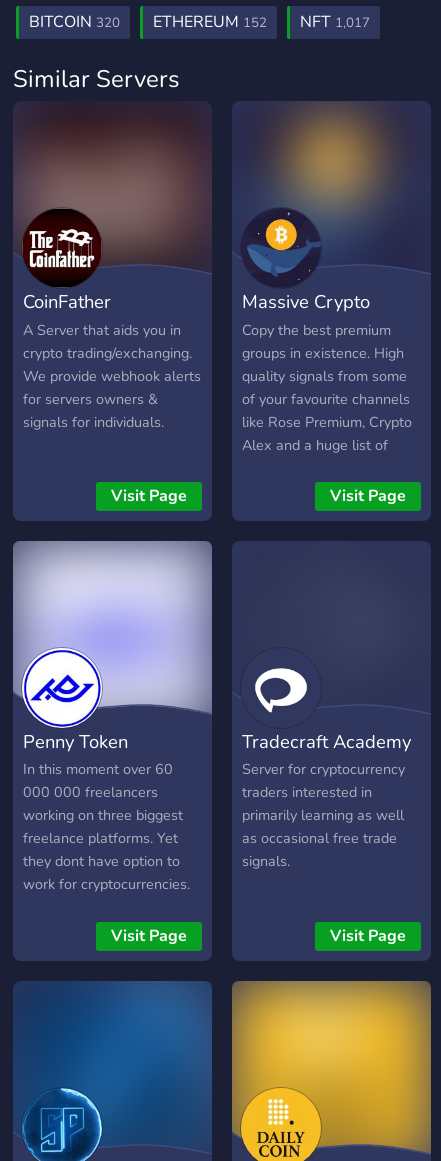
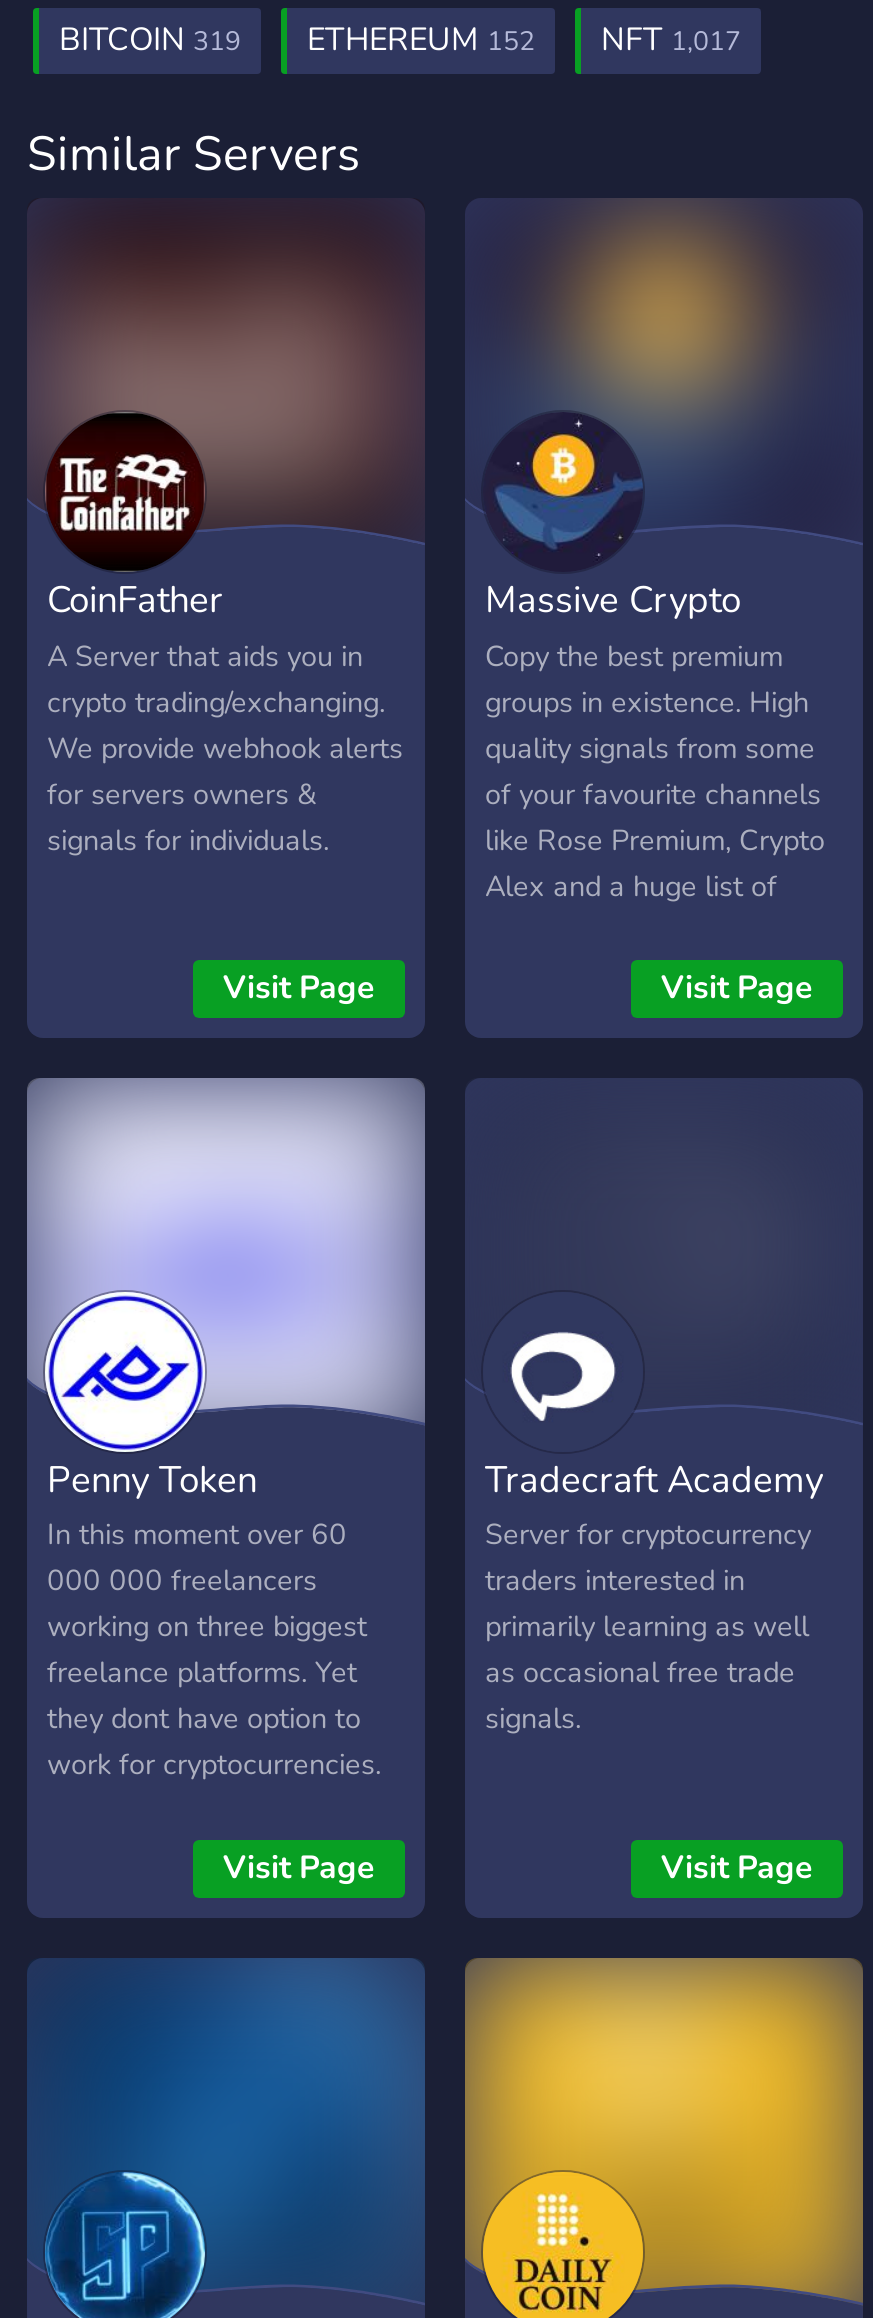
- BITCOIN 320 ETHEREUM 152 NFT 1,017
+ BITCOIN 319 ETHEREUM 152 NFT 1,017
